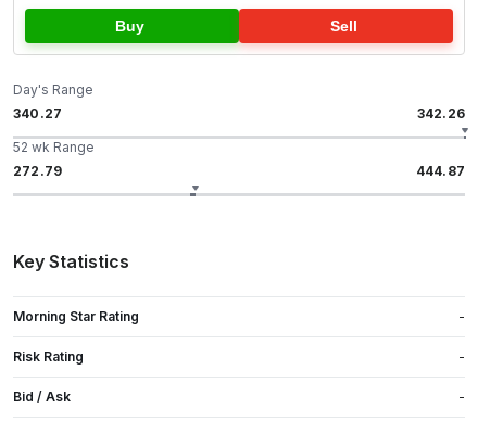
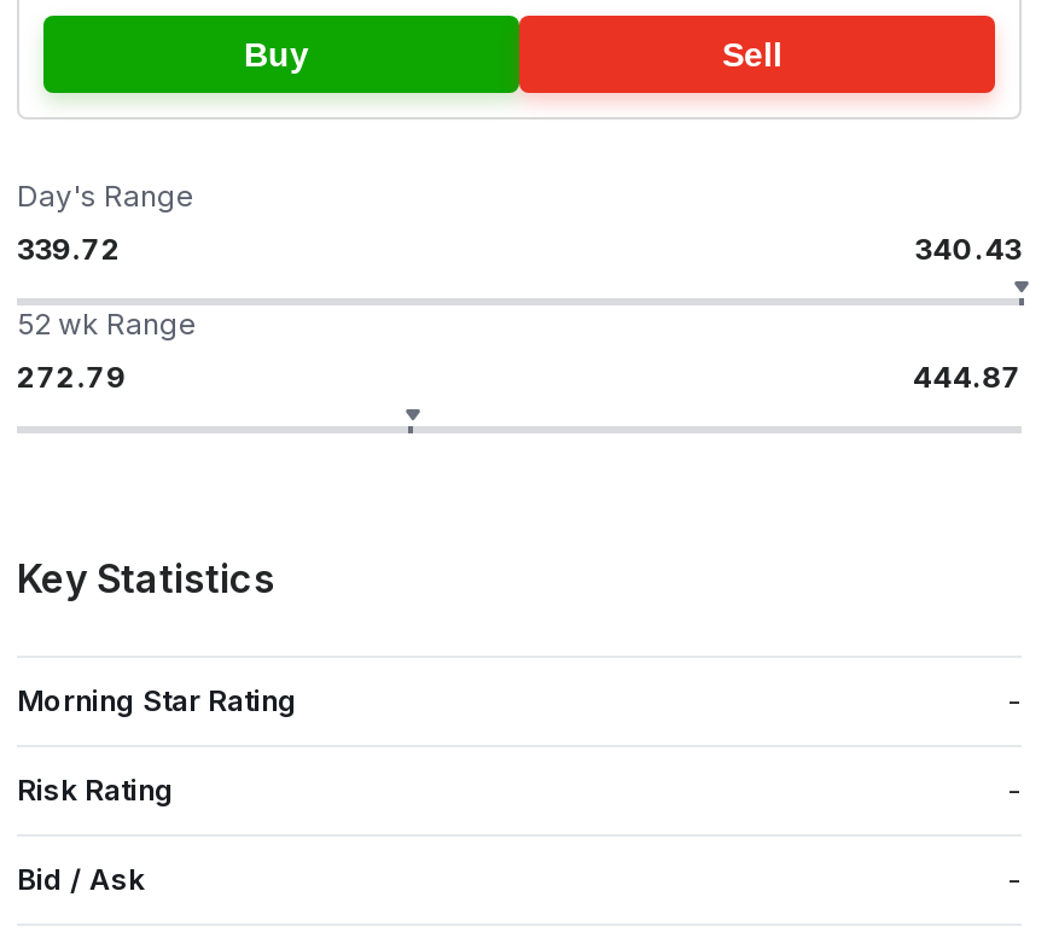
- 340.27
+ 339.72

- 342.26
+ 340.43
